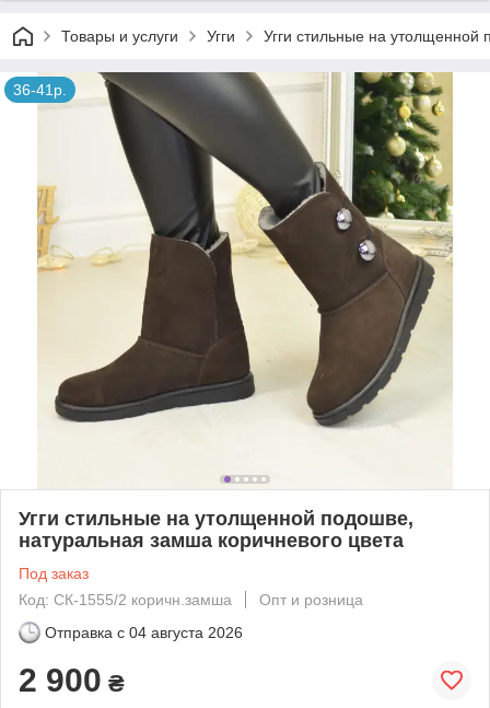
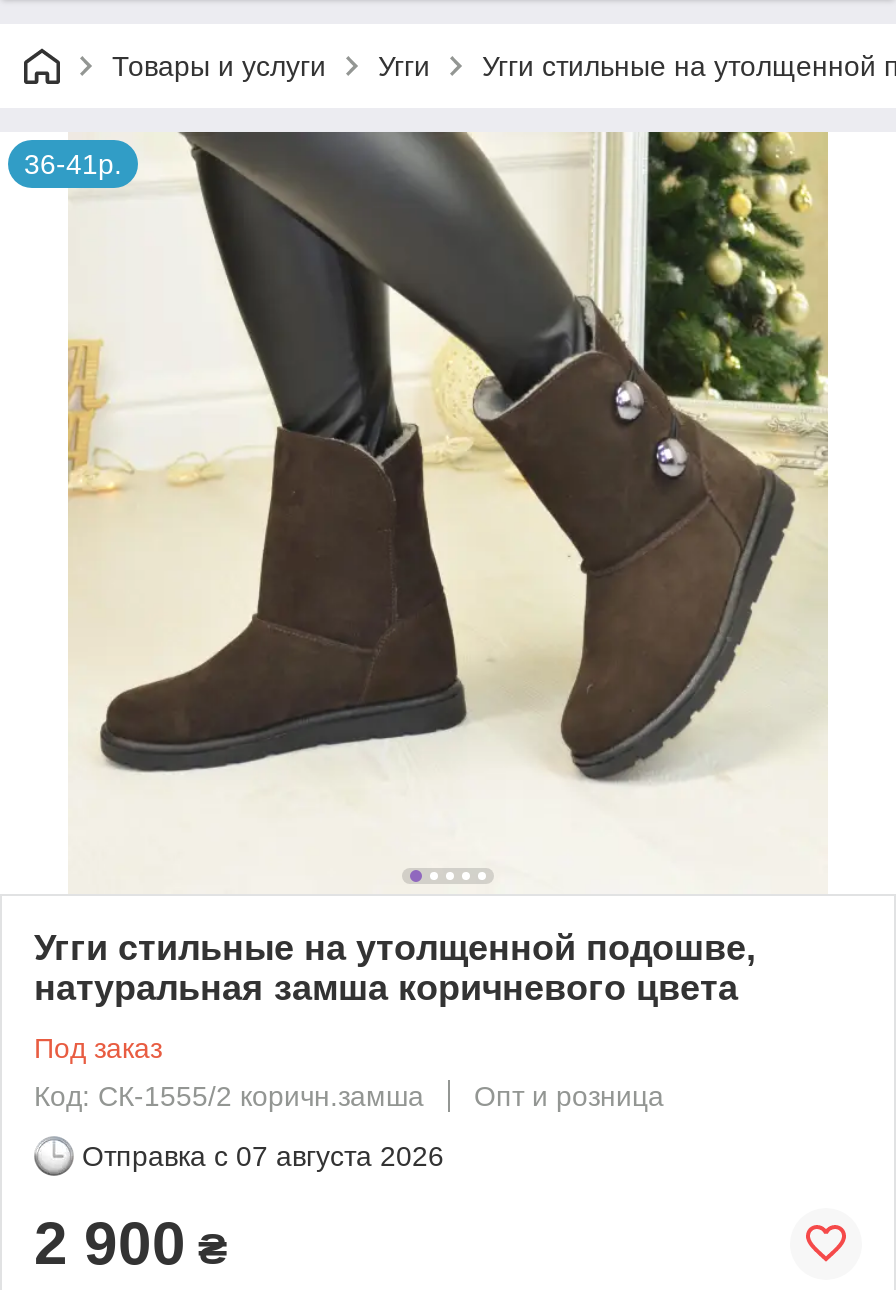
- Отправка с 04 августа 2026
+ Отправка с 07 августа 2026
